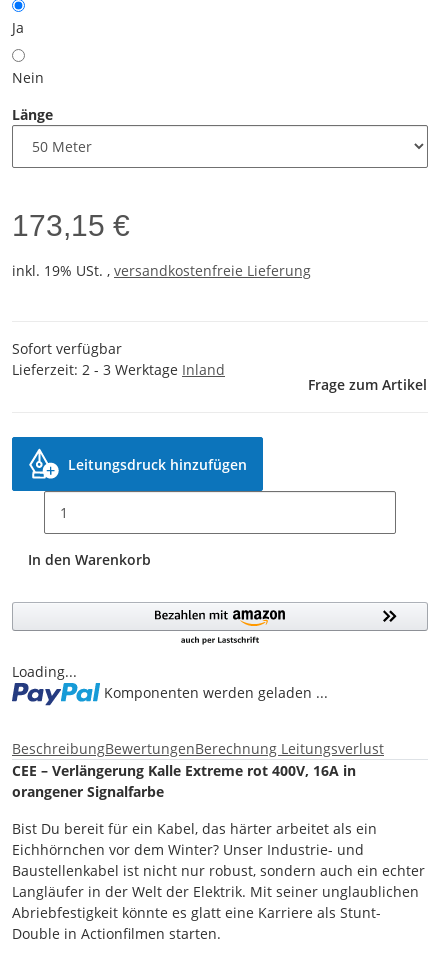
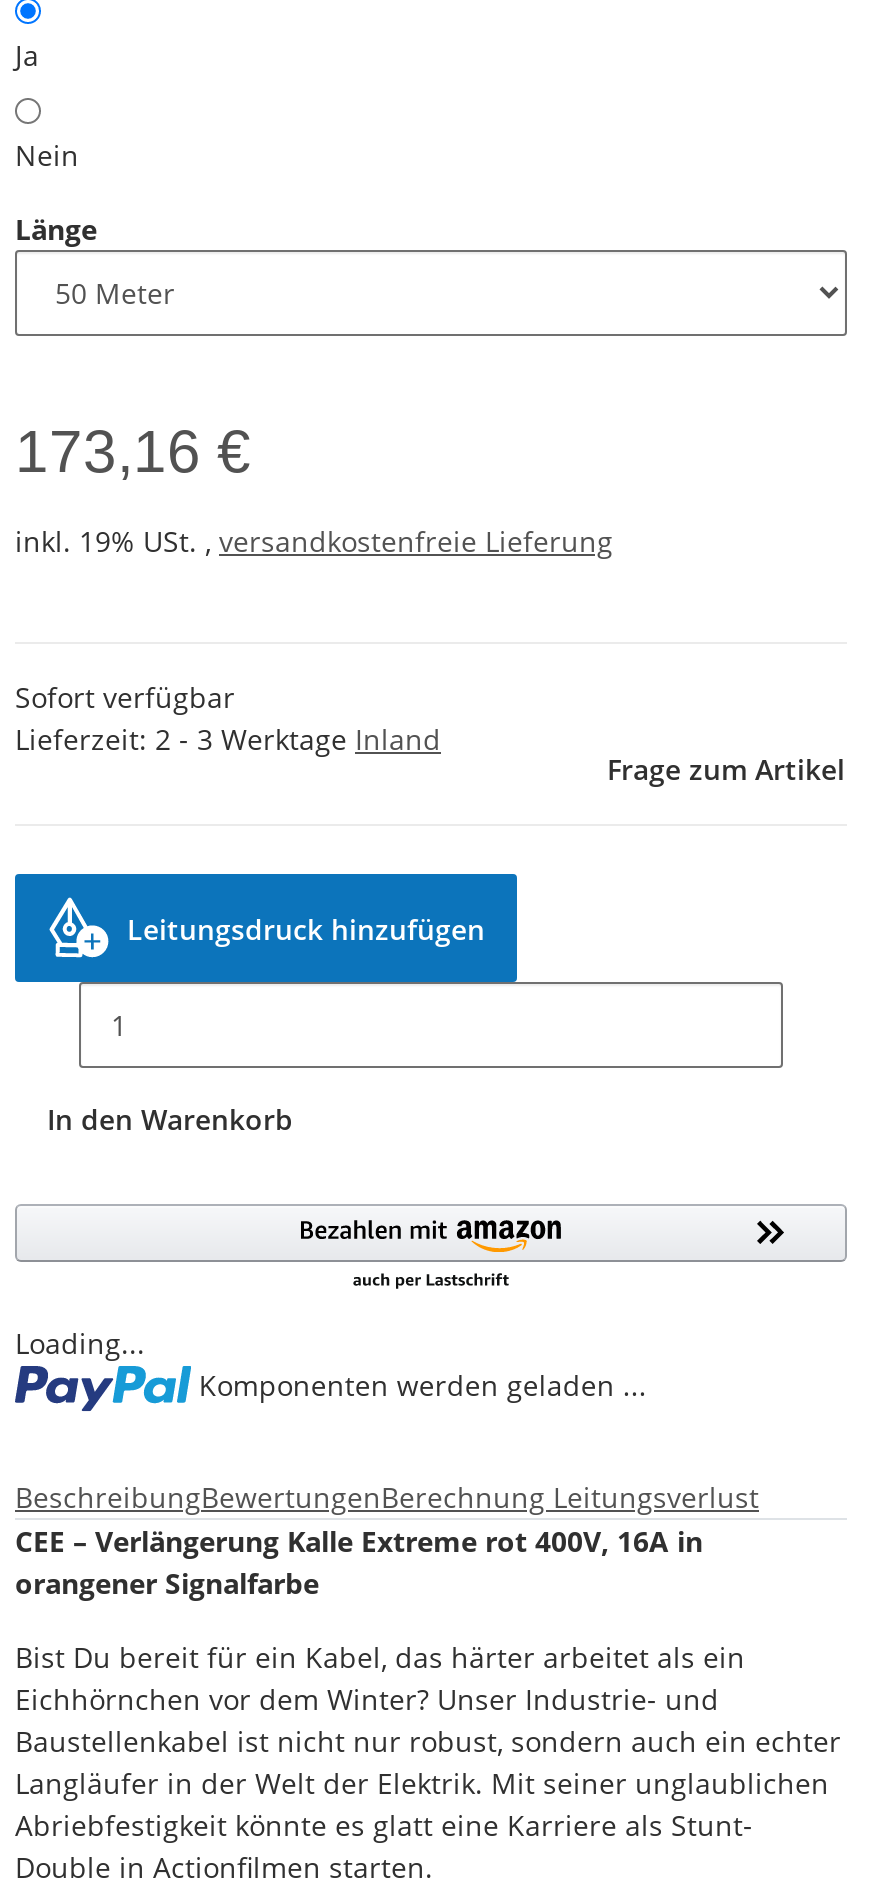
- 173,15 €
+ 173,16 €
